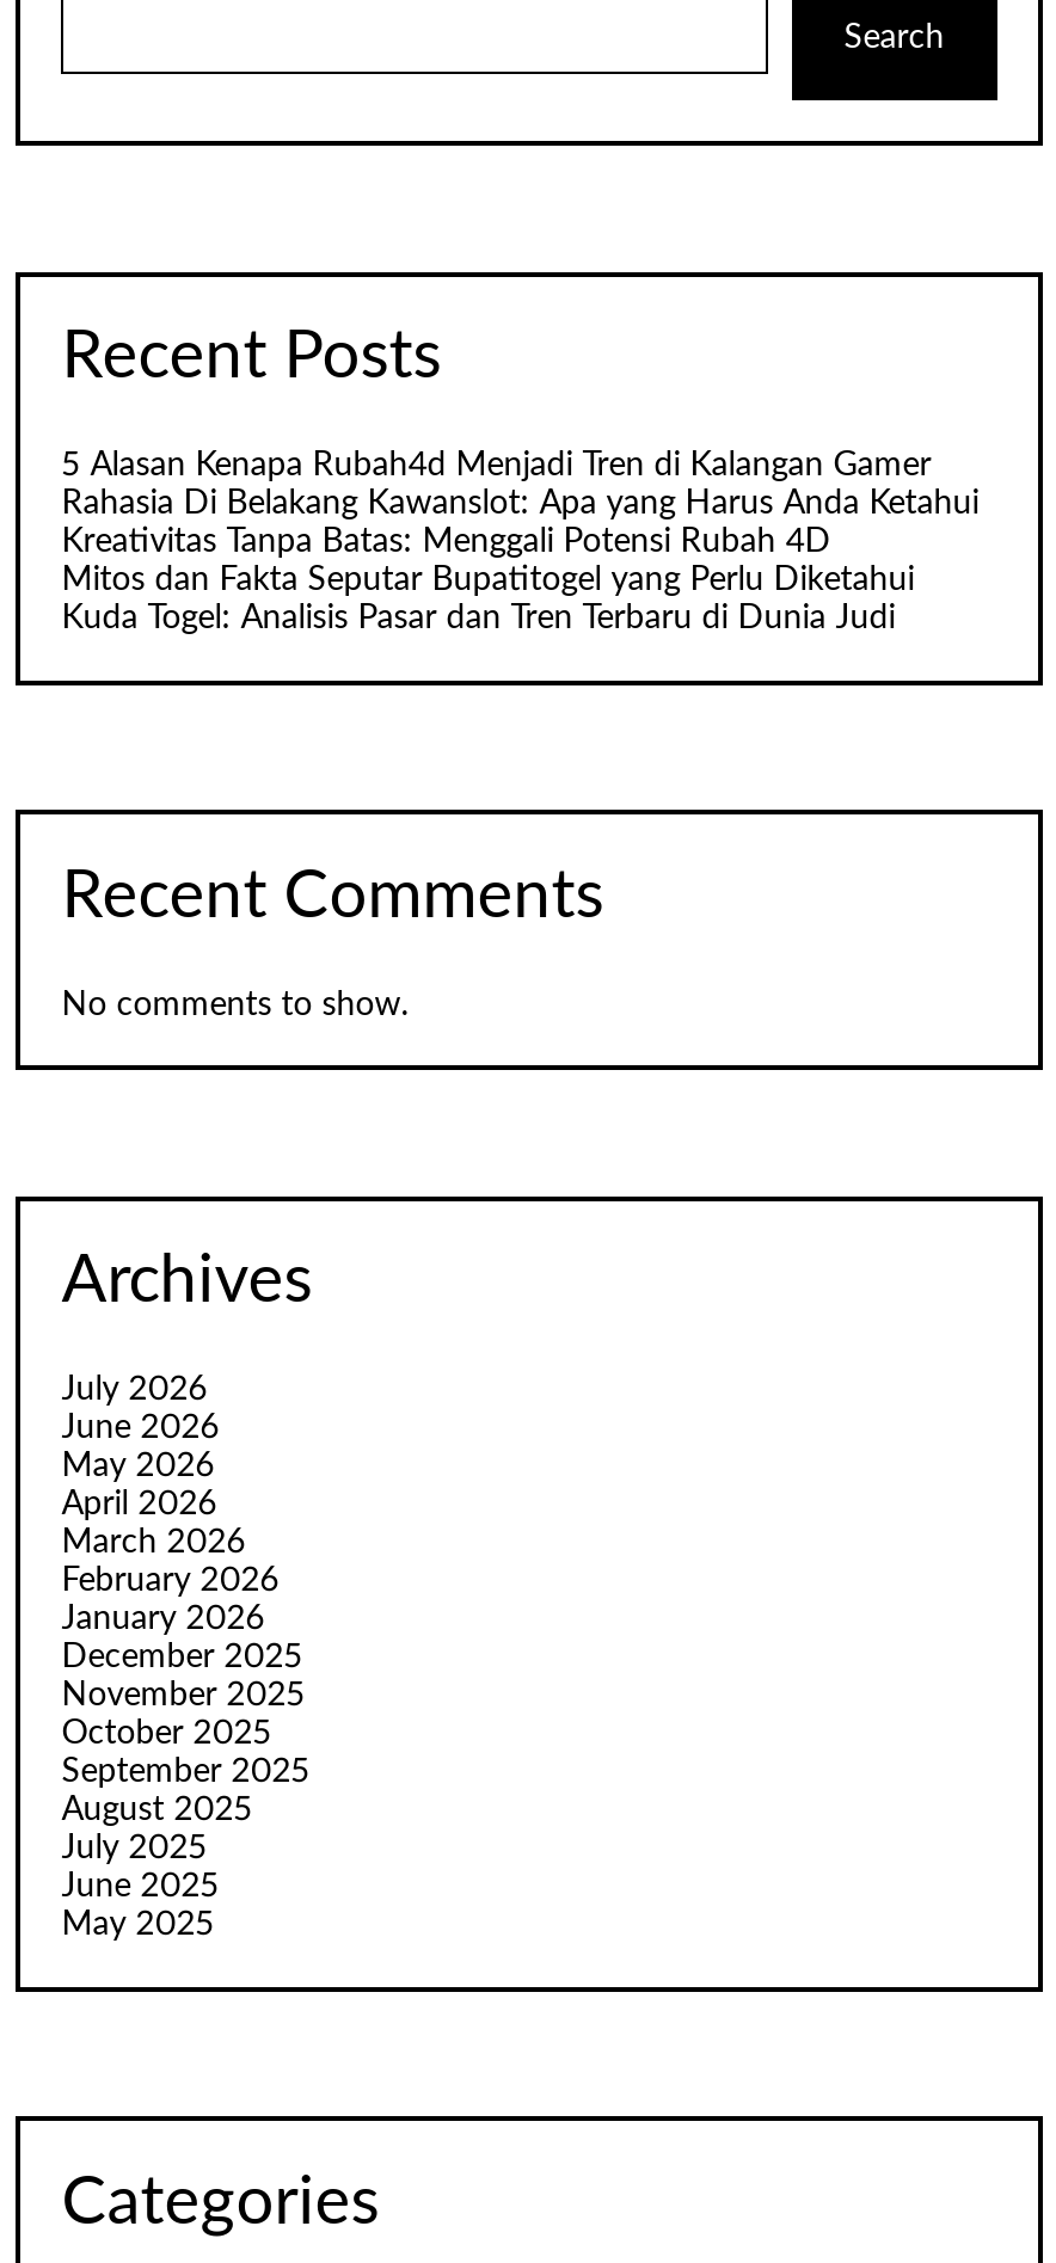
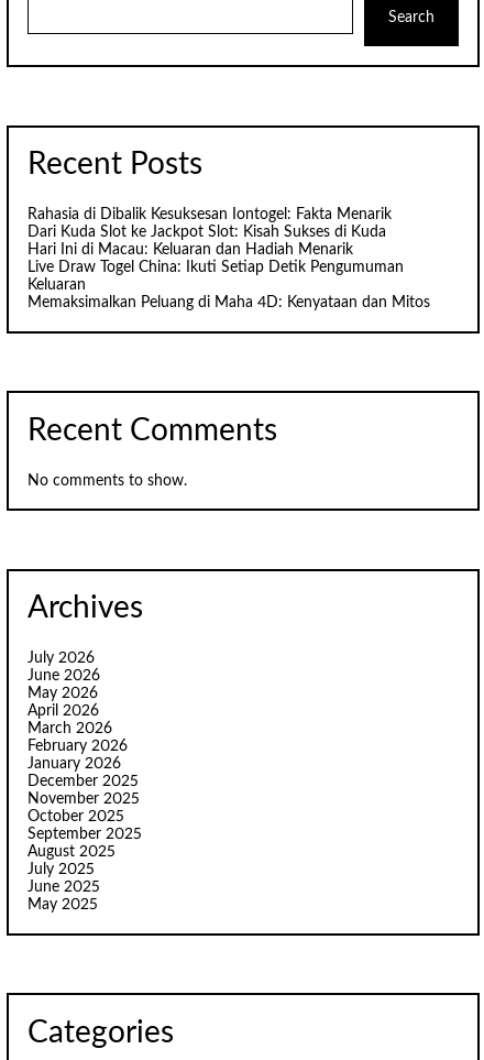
- 5 Alasan Kenapa Rubah4d Menjadi Tren di Kalangan Gamer
- Rahasia Di Belakang Kawanslot: Apa yang Harus Anda Ketahui
- Kreativitas Tanpa Batas: Menggali Potensi Rubah 4D
- Mitos dan Fakta Seputar Bupatitogel yang Perlu Diketahui
- Kuda Togel: Analisis Pasar dan Tren Terbaru di Dunia Judi
+ Rahasia di Dibalik Kesuksesan Iontogel: Fakta Menarik
+ Dari Kuda Slot ke Jackpot Slot: Kisah Sukses di Kuda
+ Hari Ini di Macau: Keluaran dan Hadiah Menarik
+ Live Draw Togel China: Ikuti Setiap Detik Pengumuman
+ Keluaran
+ Memaksimalkan Peluang di Maha 4D: Kenyataan dan Mitos
